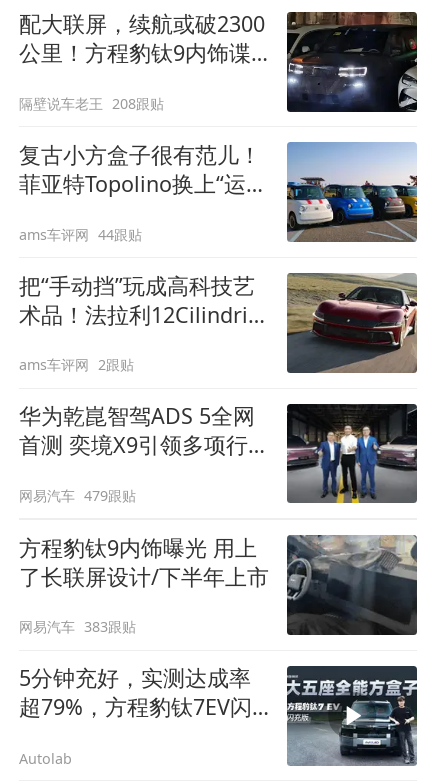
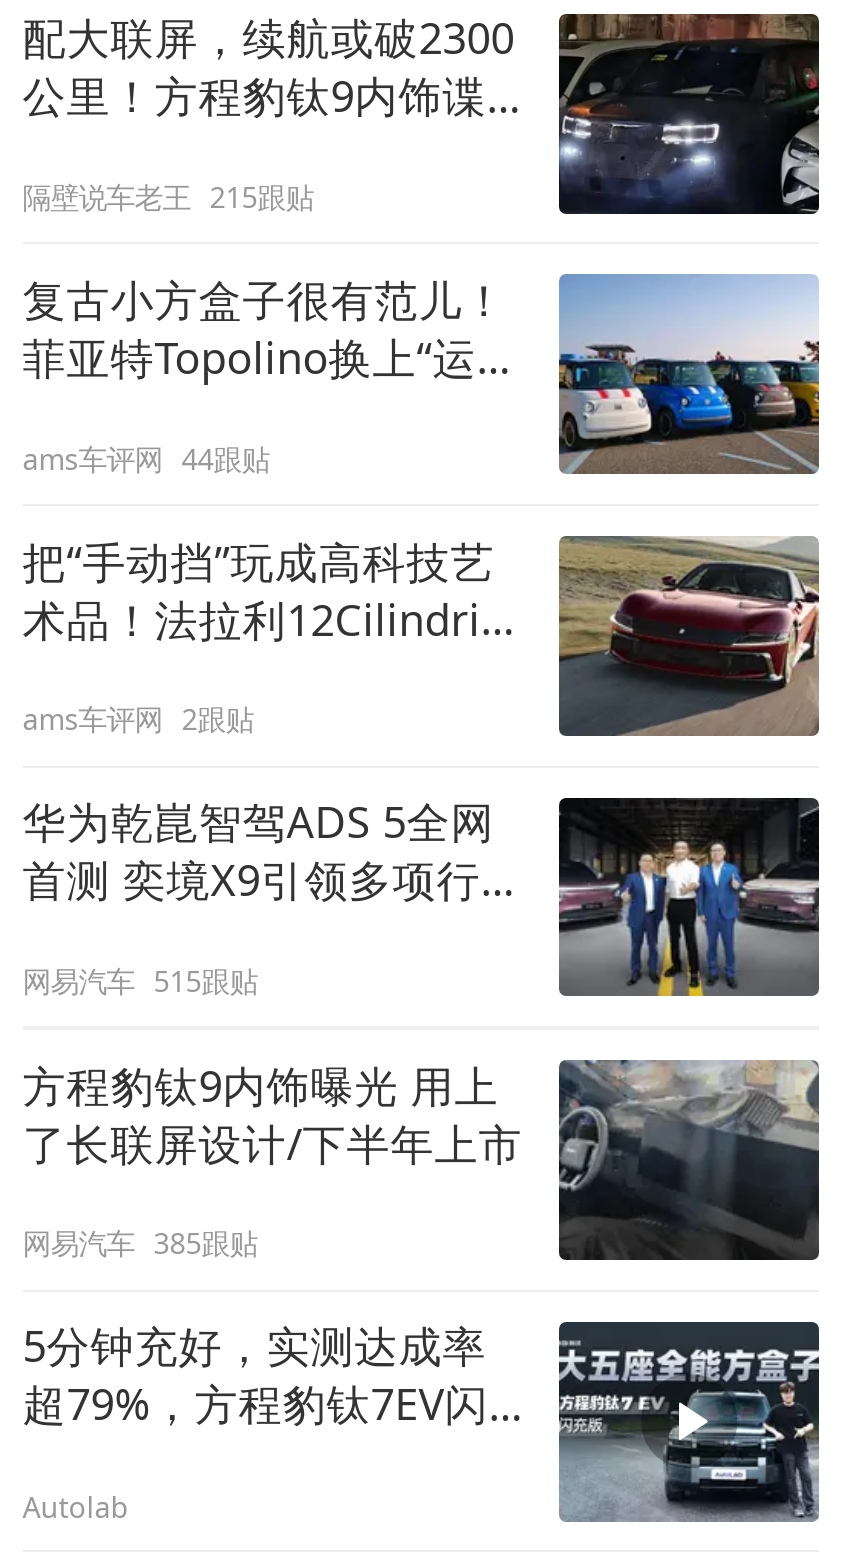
- 隔壁说车老王 208跟贴
+ 隔壁说车老王 215跟贴

- 网易汽车 479跟贴
+ 网易汽车 515跟贴

- 网易汽车 383跟贴
+ 网易汽车 385跟贴
